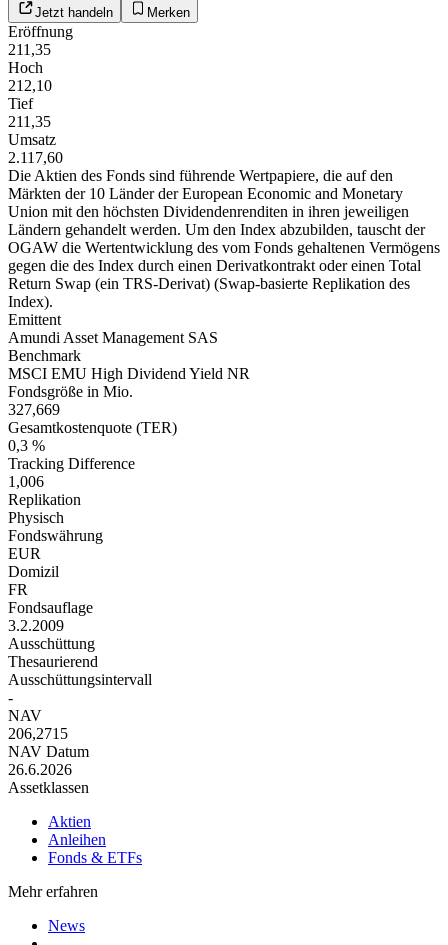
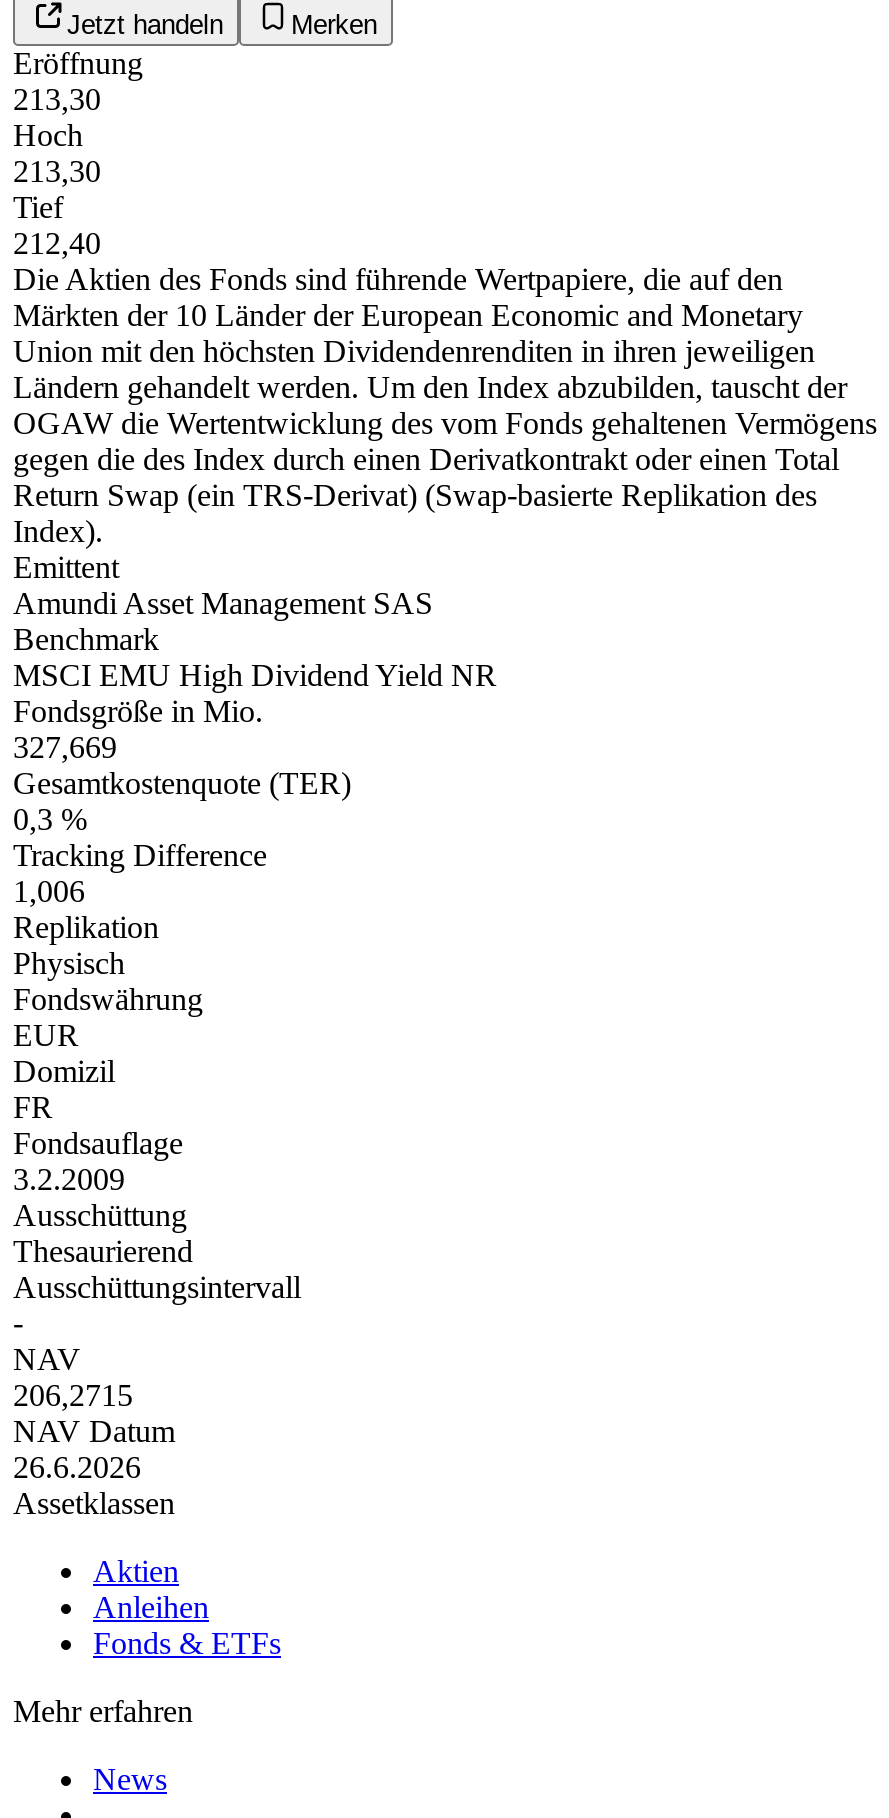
- 211,35
+ 213,30

- 212,10
+ 213,30

- 211,35
- Umsatz
- 2.117,60
+ 212,40
